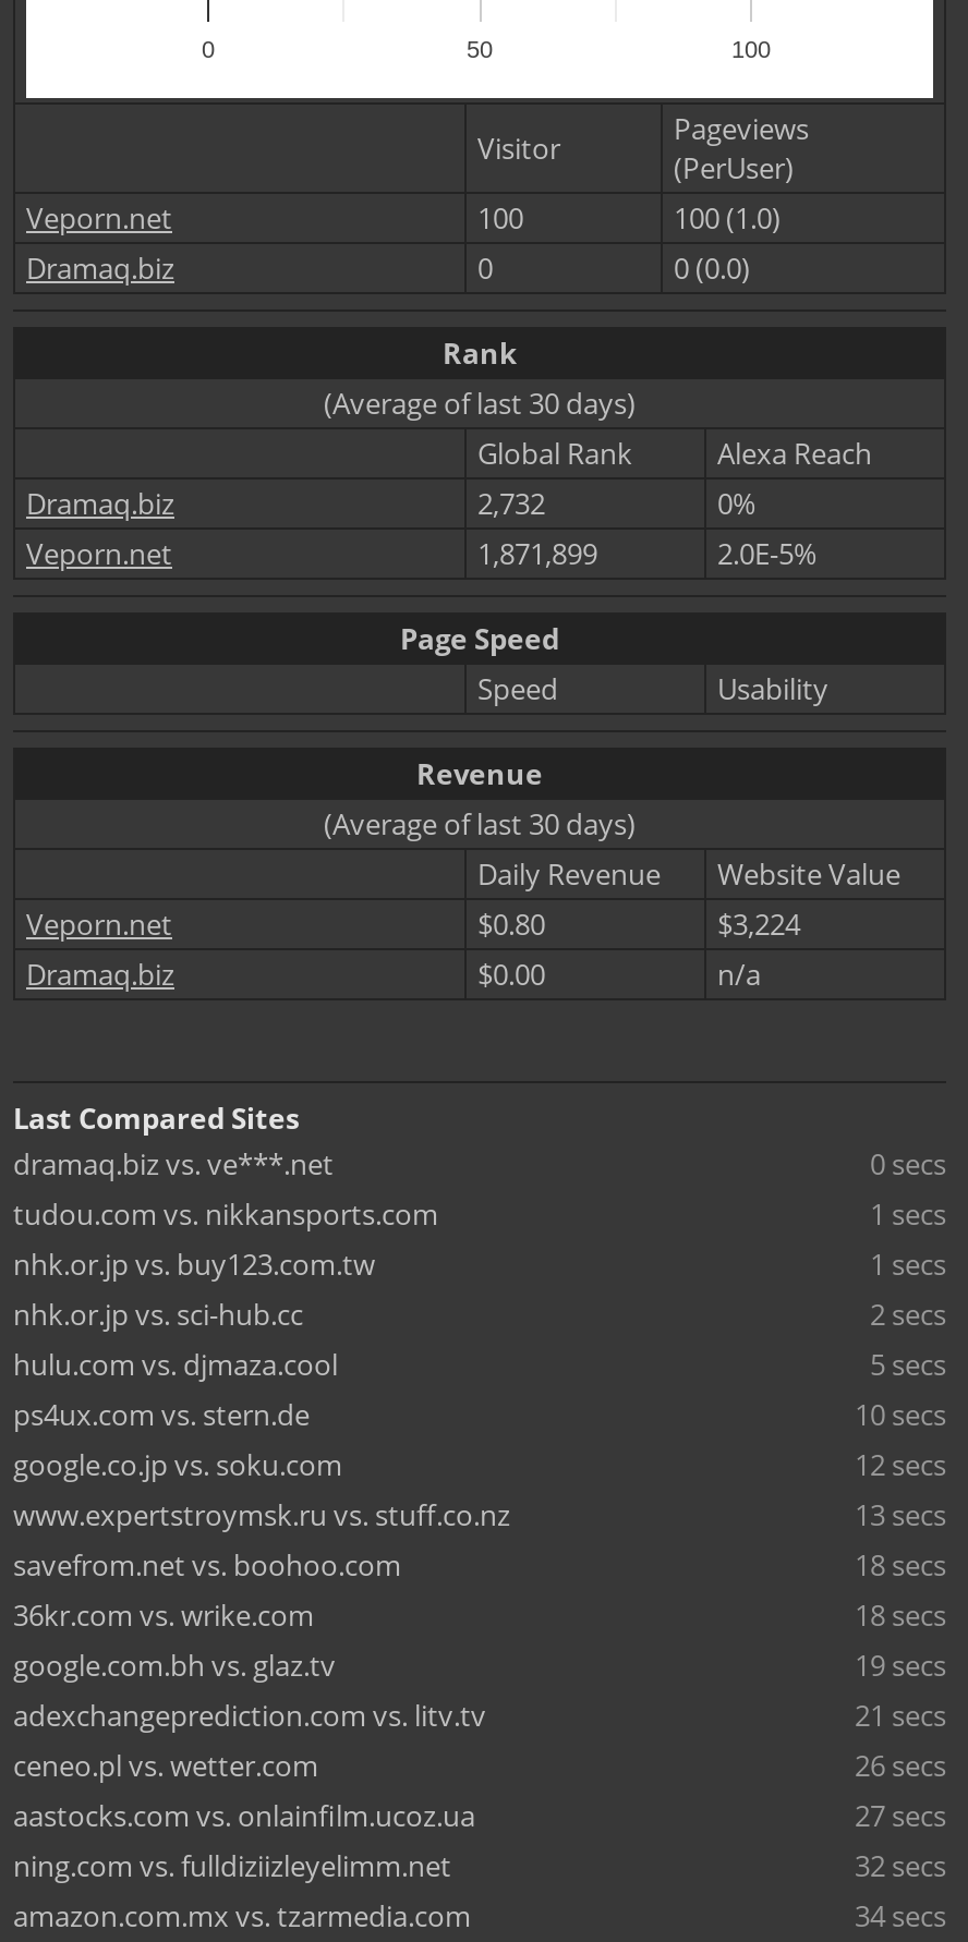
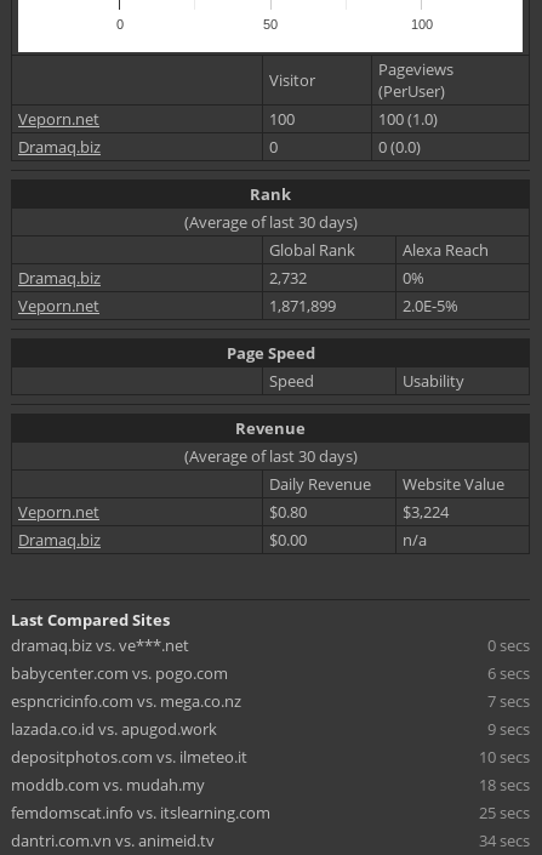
- tudou.com vs. nikkansports.com
- 1 secs
- nhk.or.jp vs. buy123.com.tw
- 1 secs
- nhk.or.jp vs. sci-hub.cc
- 2 secs
- hulu.com vs. djmaza.cool
- 5 secs
- ps4ux.com vs. stern.de
+ babycenter.com vs. pogo.com
+ 6 secs
+ espncricinfo.com vs. mega.co.nz
+ 7 secs
+ lazada.co.id vs. apugod.work
+ 9 secs
+ depositphotos.com vs. ilmeteo.it

- google.co.jp vs. soku.com
- 12 secs
- www.expertstroymsk.ru vs. stuff.co.nz
- 13 secs
- savefrom.net vs. boohoo.com
+ moddb.com vs. mudah.my

- 36kr.com vs. wrike.com
- 18 secs
- google.com.bh vs. glaz.tv
- 19 secs
- adexchangeprediction.com vs. litv.tv
- 21 secs
- ceneo.pl vs. wetter.com
- 26 secs
- aastocks.com vs. onlainfilm.ucoz.ua
- 27 secs
- ning.com vs. fulldiziizleyelimm.net
- 32 secs
- amazon.com.mx vs. tzarmedia.com
+ femdomscat.info vs. itslearning.com
+ 25 secs
+ dantri.com.vn vs. animeid.tv
